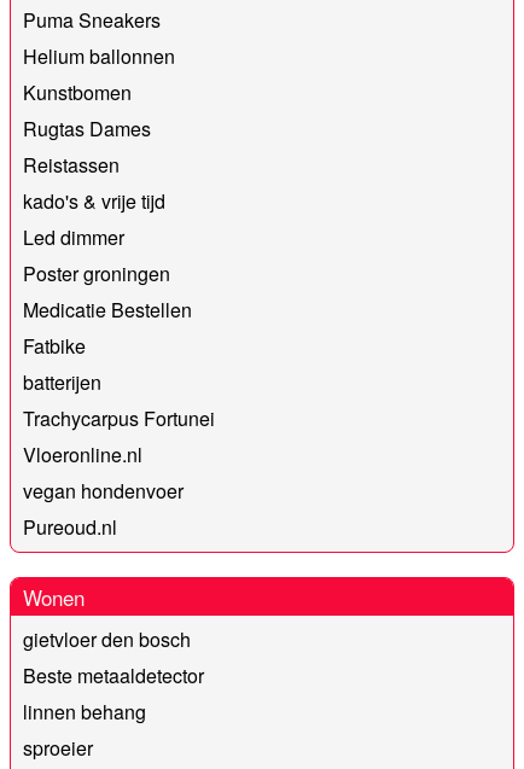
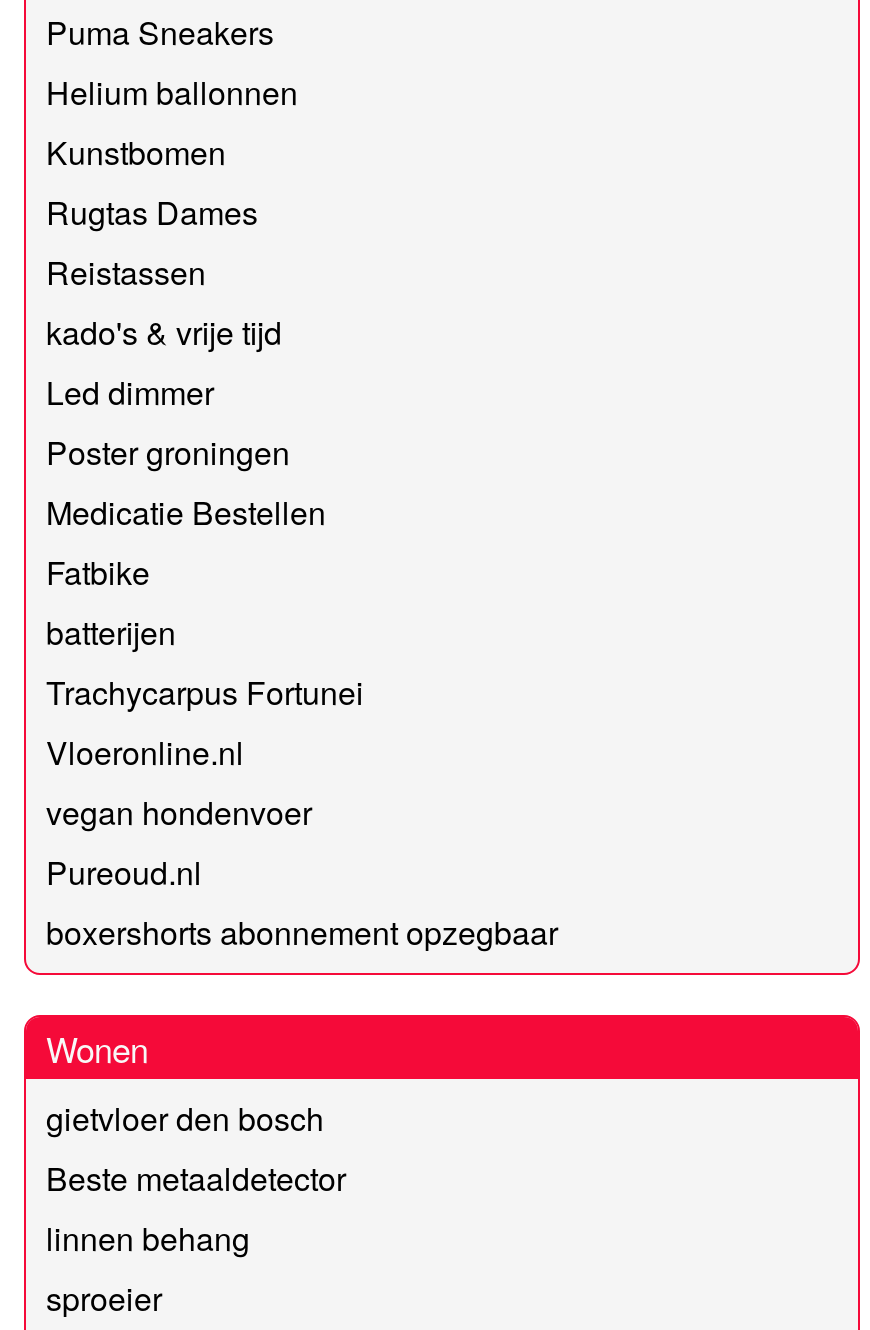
+ boxershorts abonnement opzegbaar
